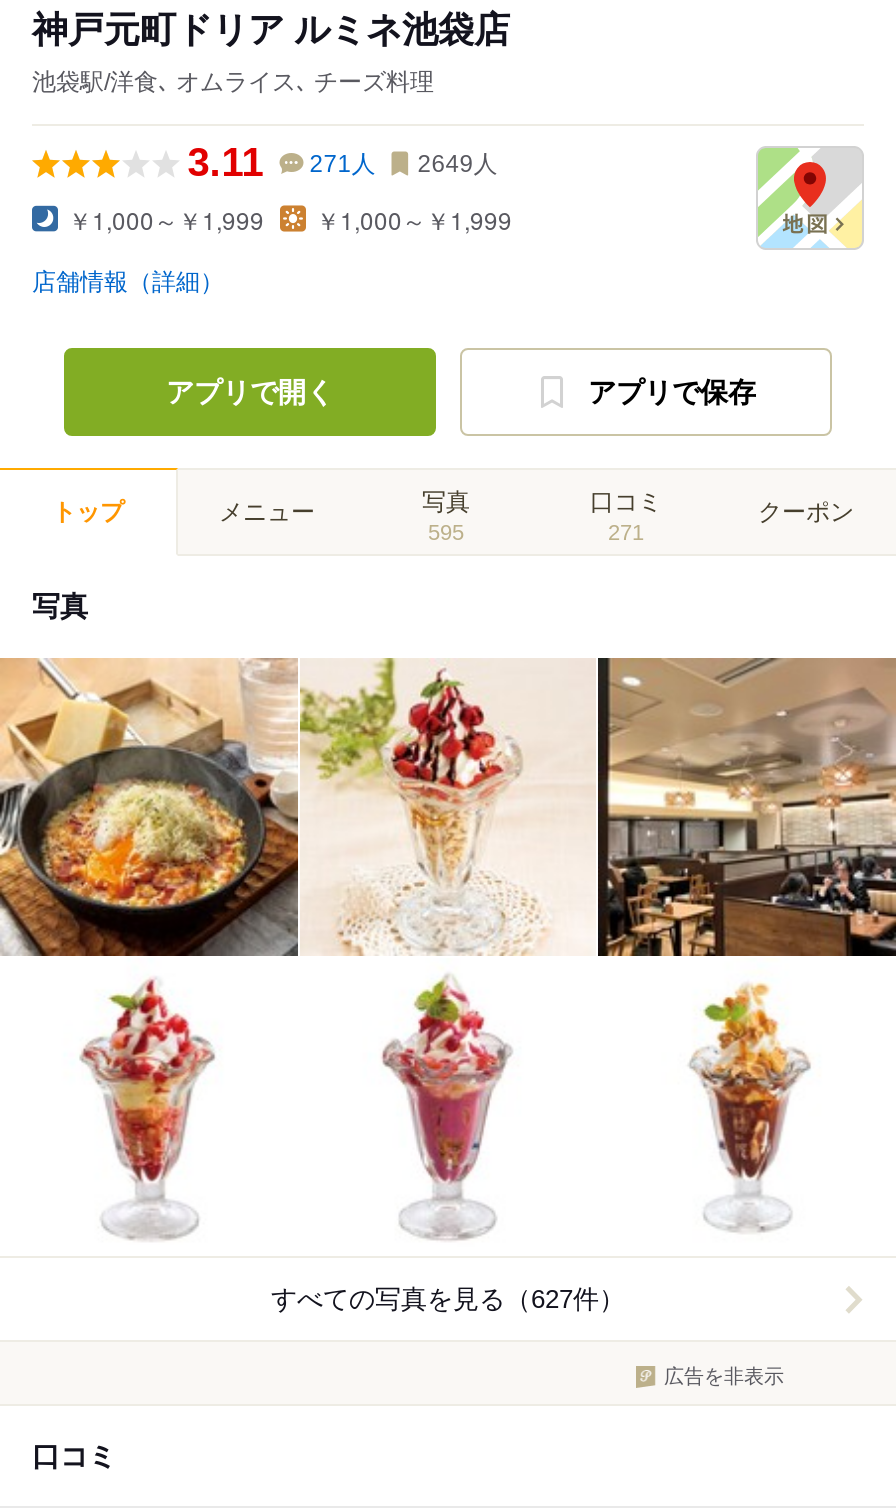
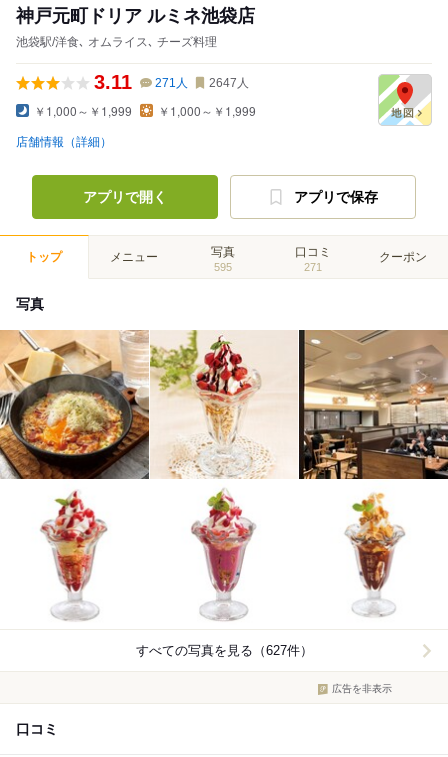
- 3.11 271人 2649人
+ 3.11 271人 2647人
